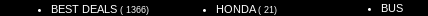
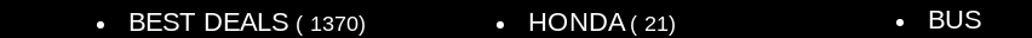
- BEST DEALS ( 1366)
+ BEST DEALS ( 1370)
